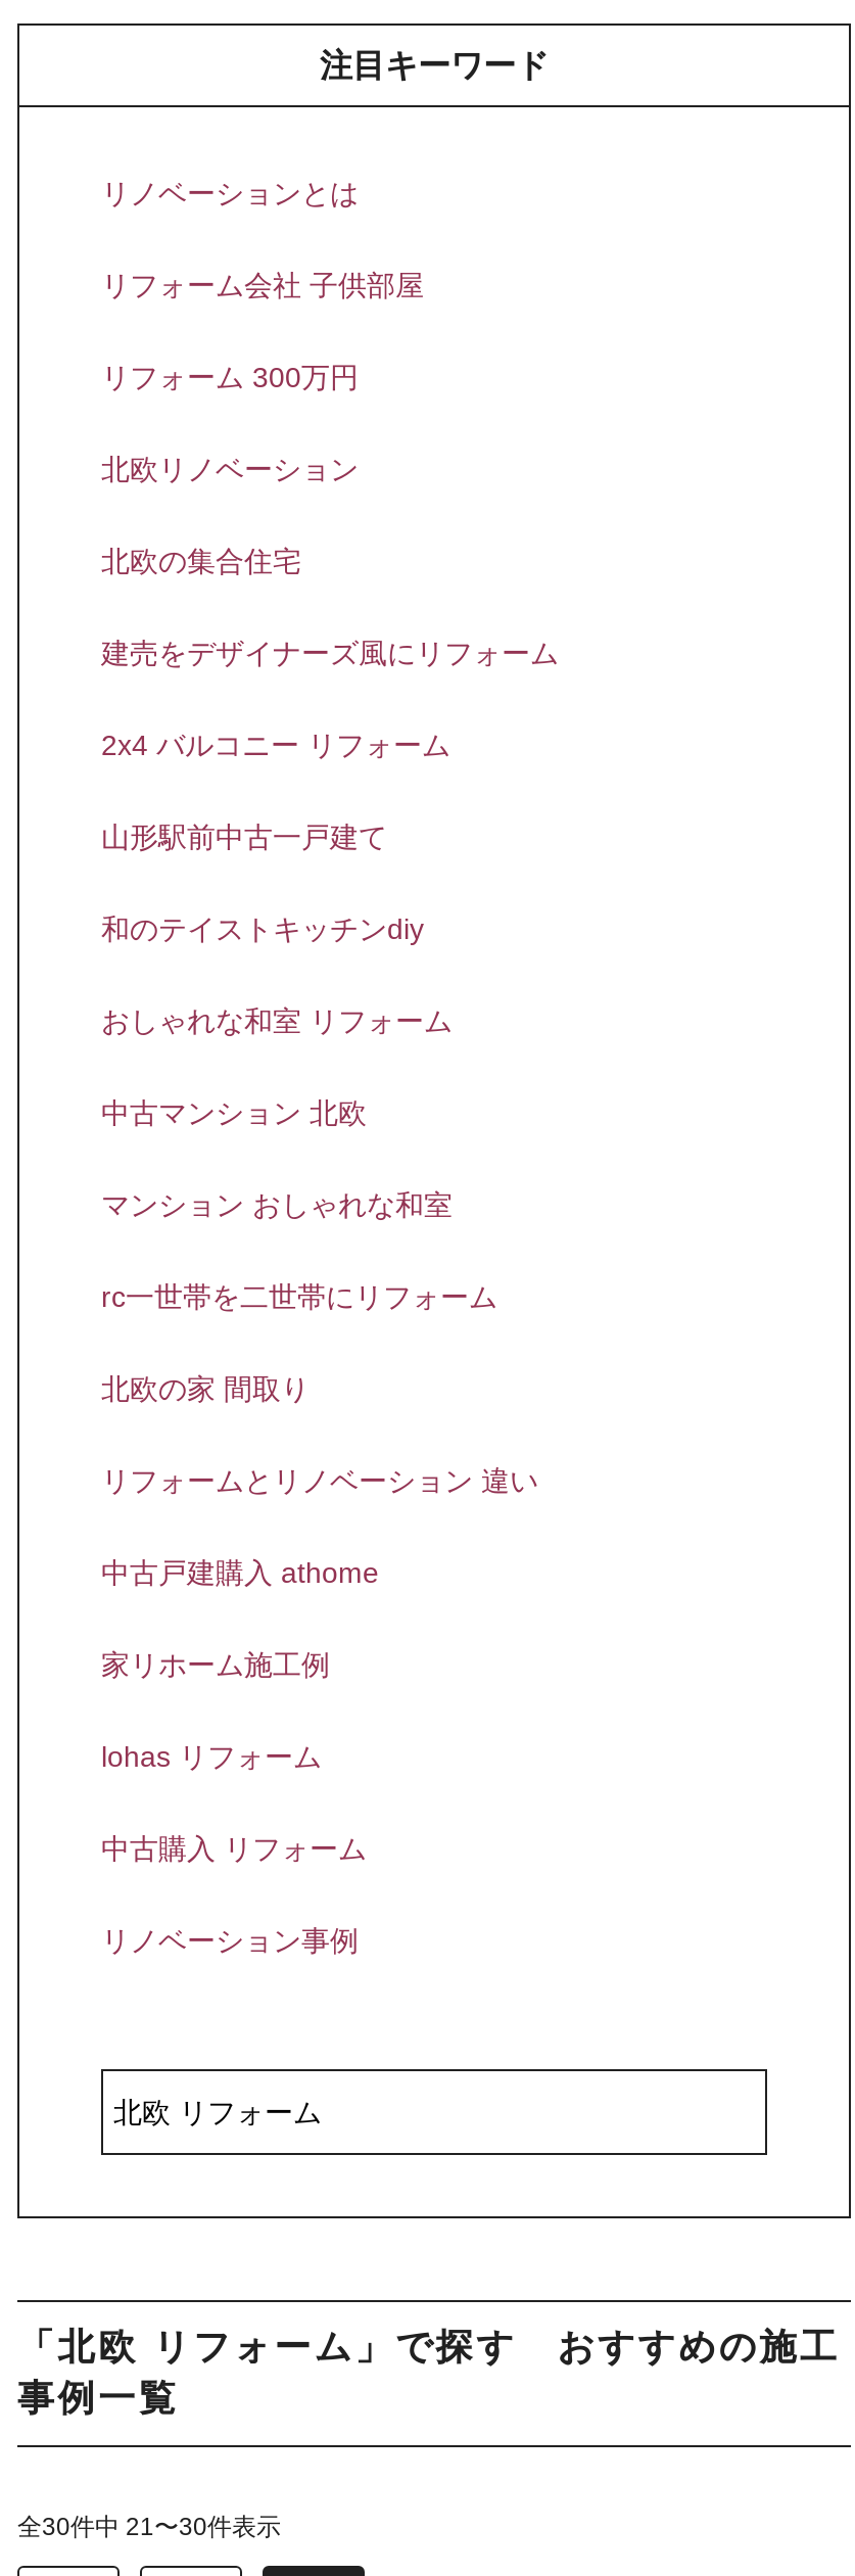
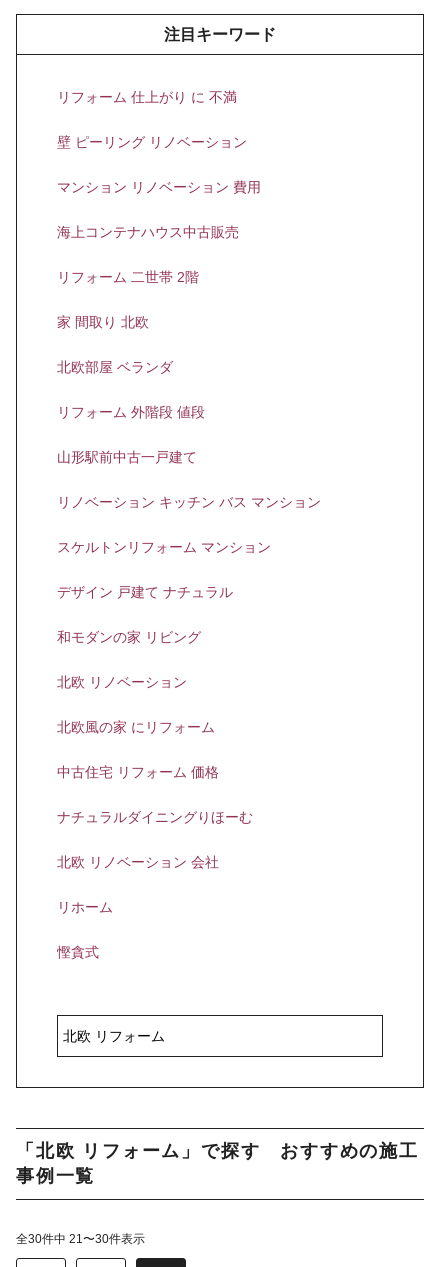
- リノベーションとは
- リフォーム会社 子供部屋
- リフォーム 300万円
- 北欧リノベーション
- 北欧の集合住宅
- 建売をデザイナーズ風にリフォーム
- 2x4 バルコニー リフォーム
+ リフォーム 仕上がり に 不満
+ 壁 ピーリング リノベーション
+ マンション リノベーション 費用
+ 海上コンテナハウス中古販売
+ リフォーム 二世帯 2階
+ 家 間取り 北欧
+ 北欧部屋 ベランダ
+ リフォーム 外階段 値段

moved down: 山形駅前中古一戸建て

- 和のテイストキッチンdiy
- おしゃれな和室 リフォーム
- 中古マンション 北欧
- マンション おしゃれな和室
- rc一世帯を二世帯にリフォーム
- 北欧の家 間取り
- リフォームとリノベーション 違い
- 中古戸建購入 athome
- 家リホーム施工例
- lohas リフォーム
- 中古購入 リフォーム
- リノベーション事例
+ リノベーション キッチン バス マンション
+ スケルトンリフォーム マンション
+ デザイン 戸建て ナチュラル
+ 和モダンの家 リビング
+ 北欧 リノベーション
+ 北欧風の家 にリフォーム
+ 中古住宅 リフォーム 価格
+ ナチュラルダイニングりほーむ
+ 北欧 リノベーション 会社
+ リホーム
+ 慳貪式
